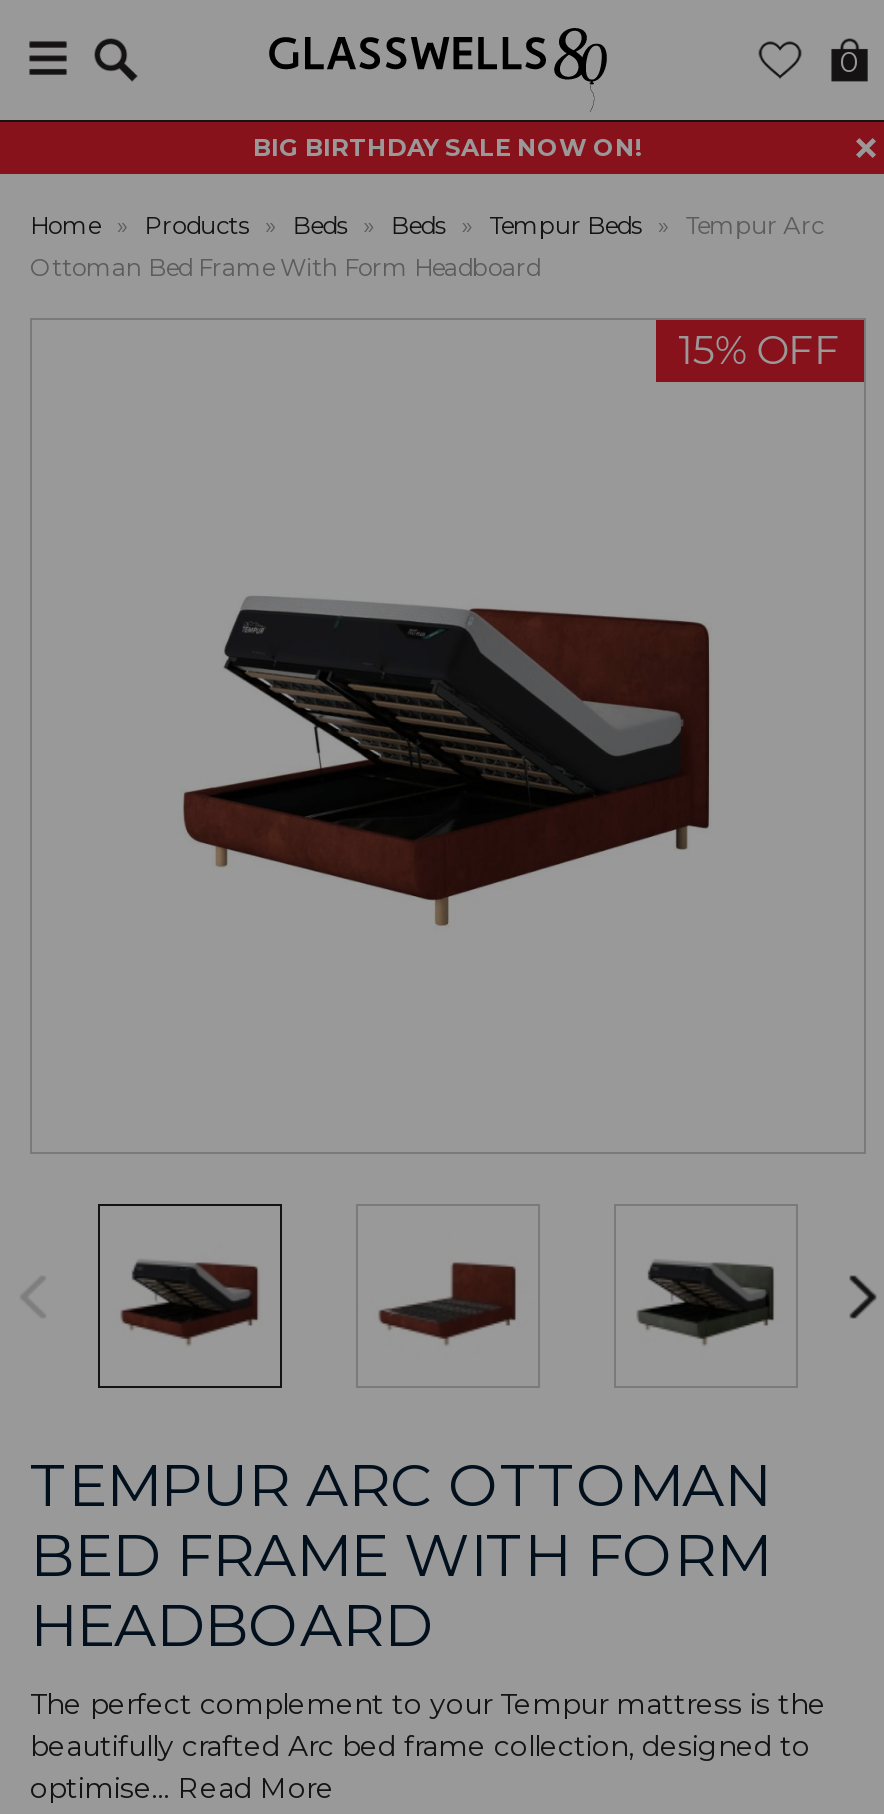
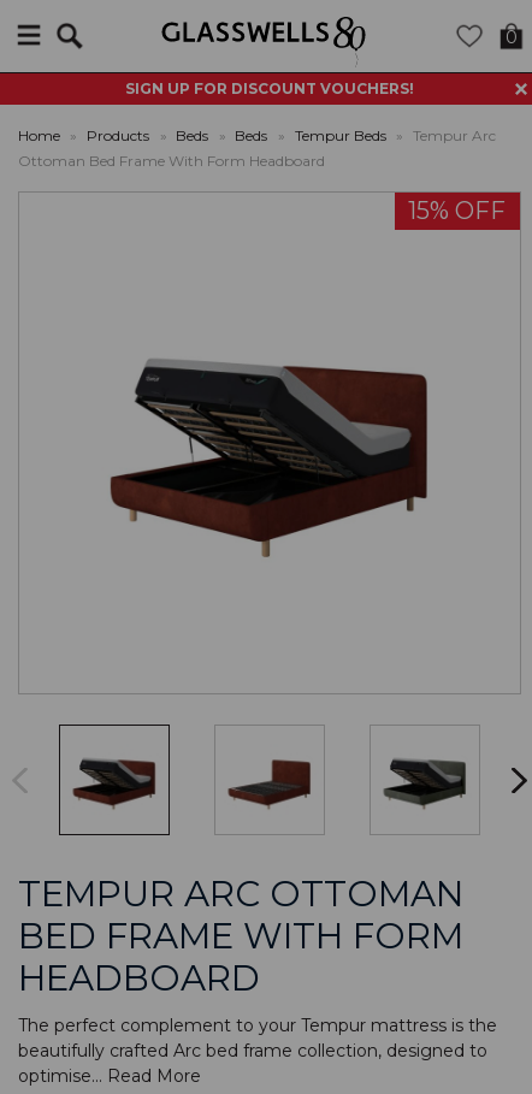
- BIG BIRTHDAY SALE NOW ON!
+ SIGN UP FOR DISCOUNT VOUCHERS!
